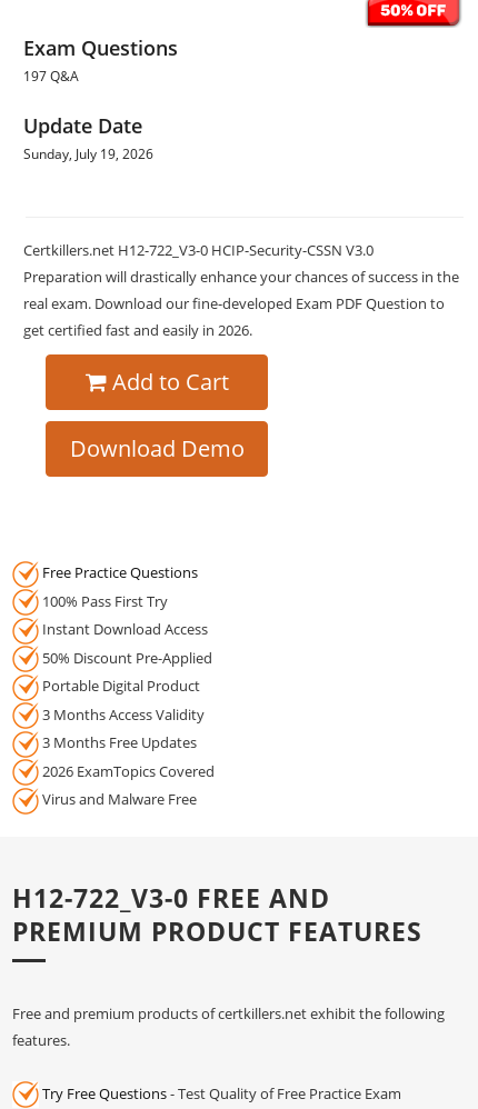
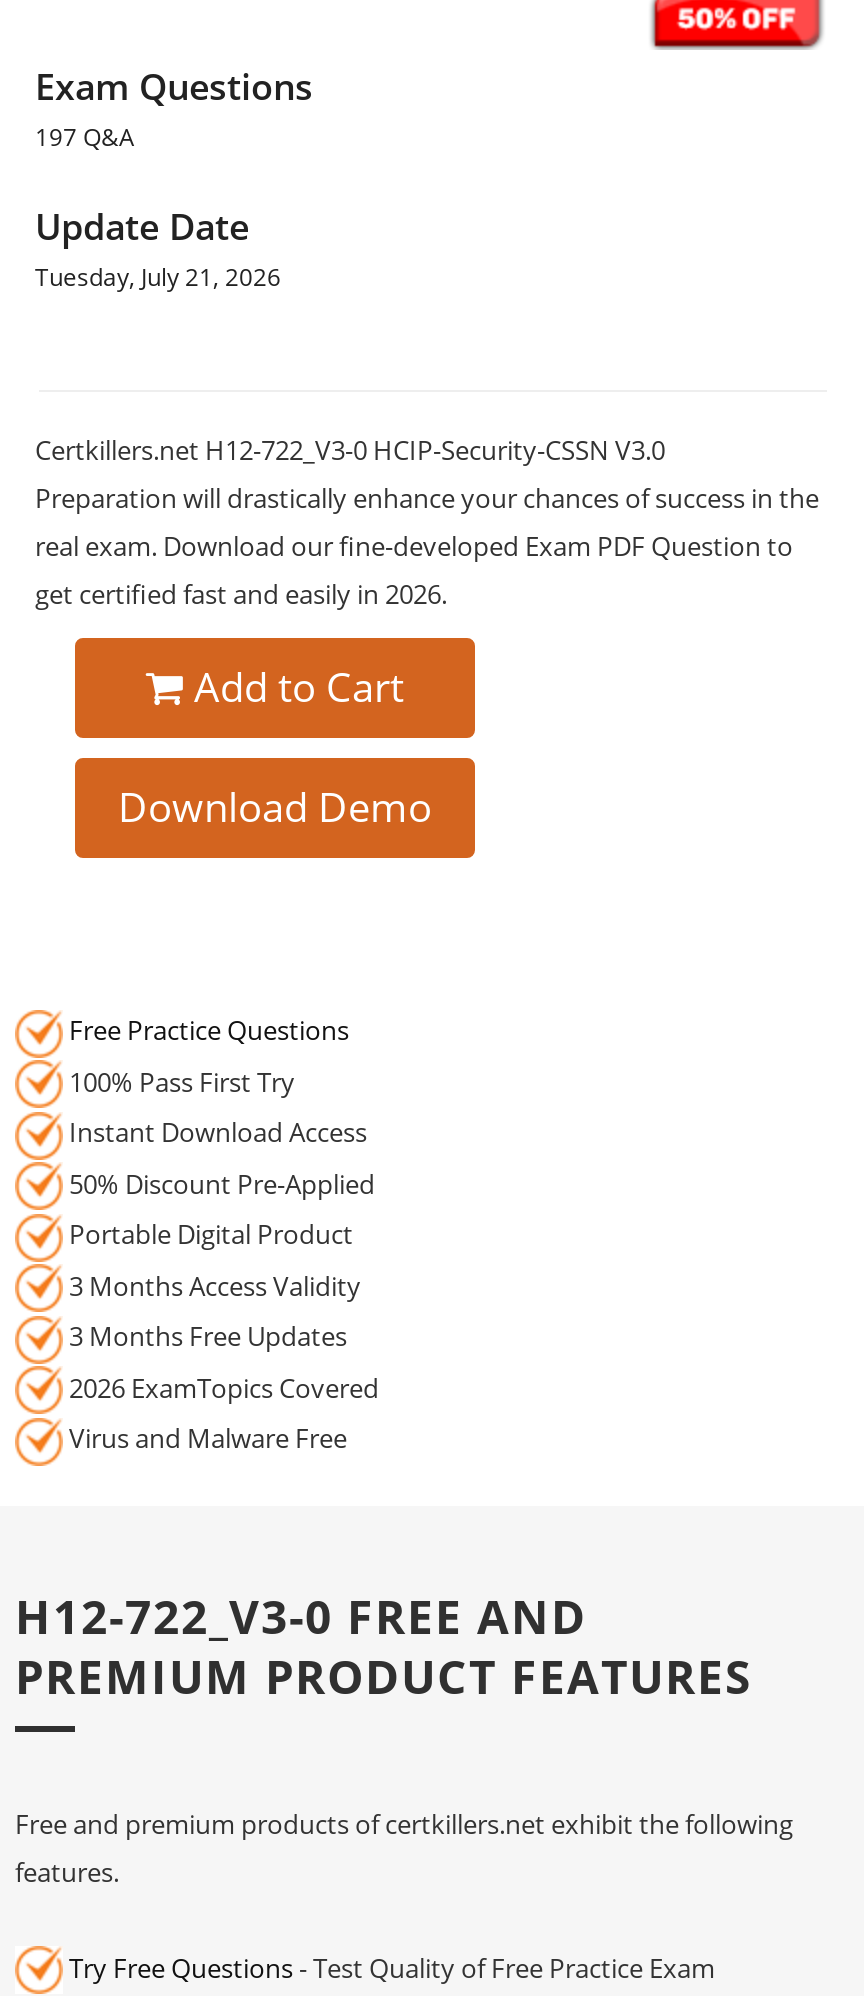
- Sunday, July 19, 2026
+ Tuesday, July 21, 2026
